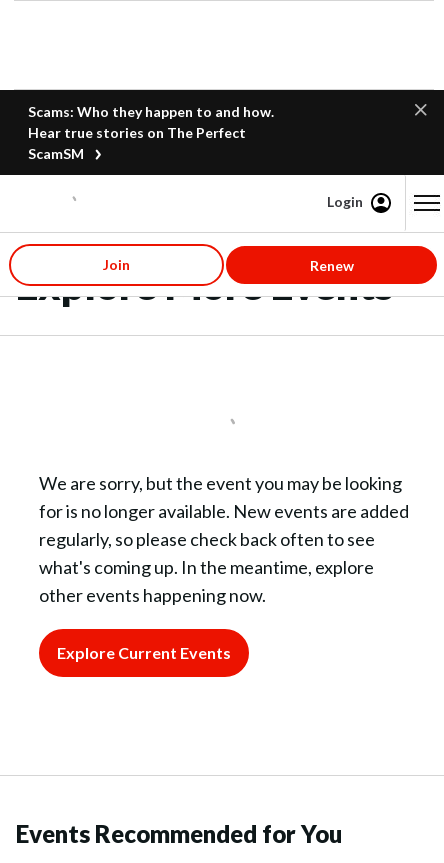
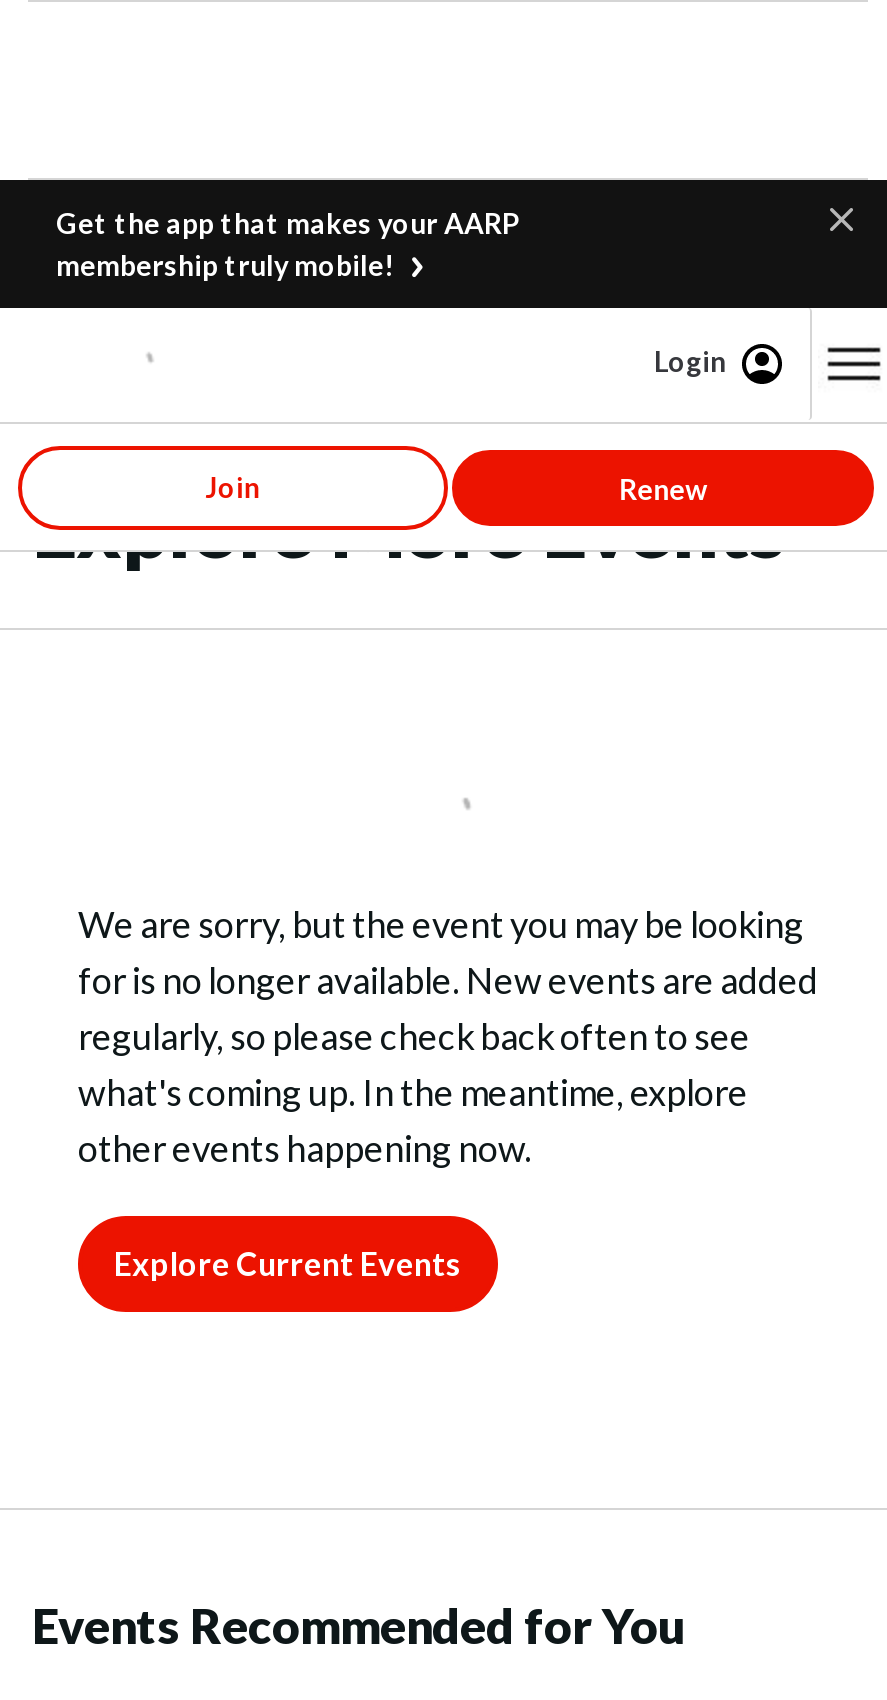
- Scams: Who they happen to and how.
- Hear true stories on The Perfect
- ScamSM
+ Get the app that makes your AARP
+ membership truly mobile!
